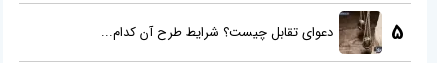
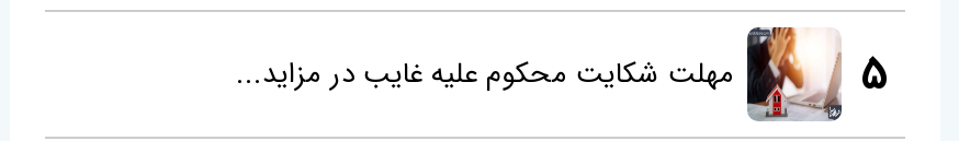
- [image]
- دعوای تقابل چیست؟ شرایط طرح آن کدام...
+ [image]
+ مهلت شکایت محکوم علیه غایب در مزاید...
